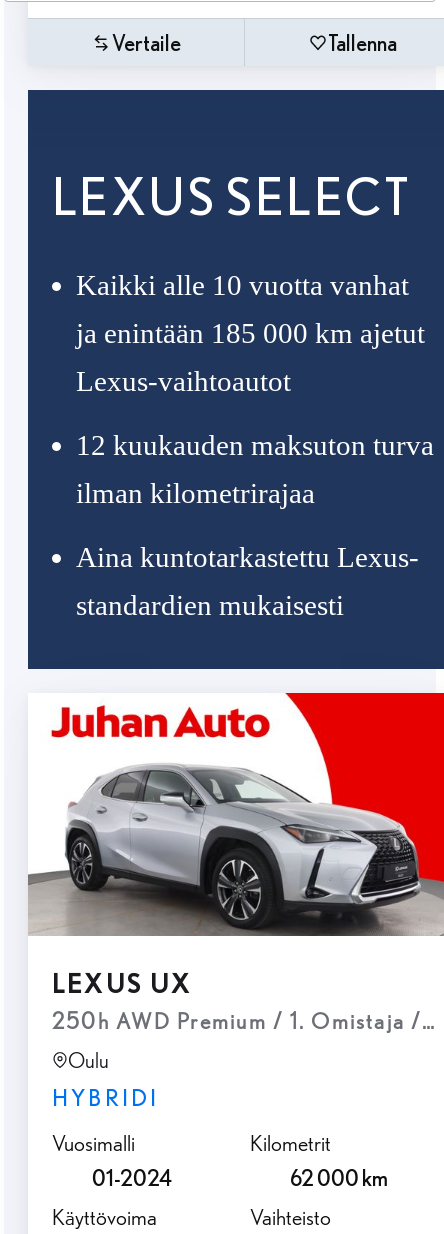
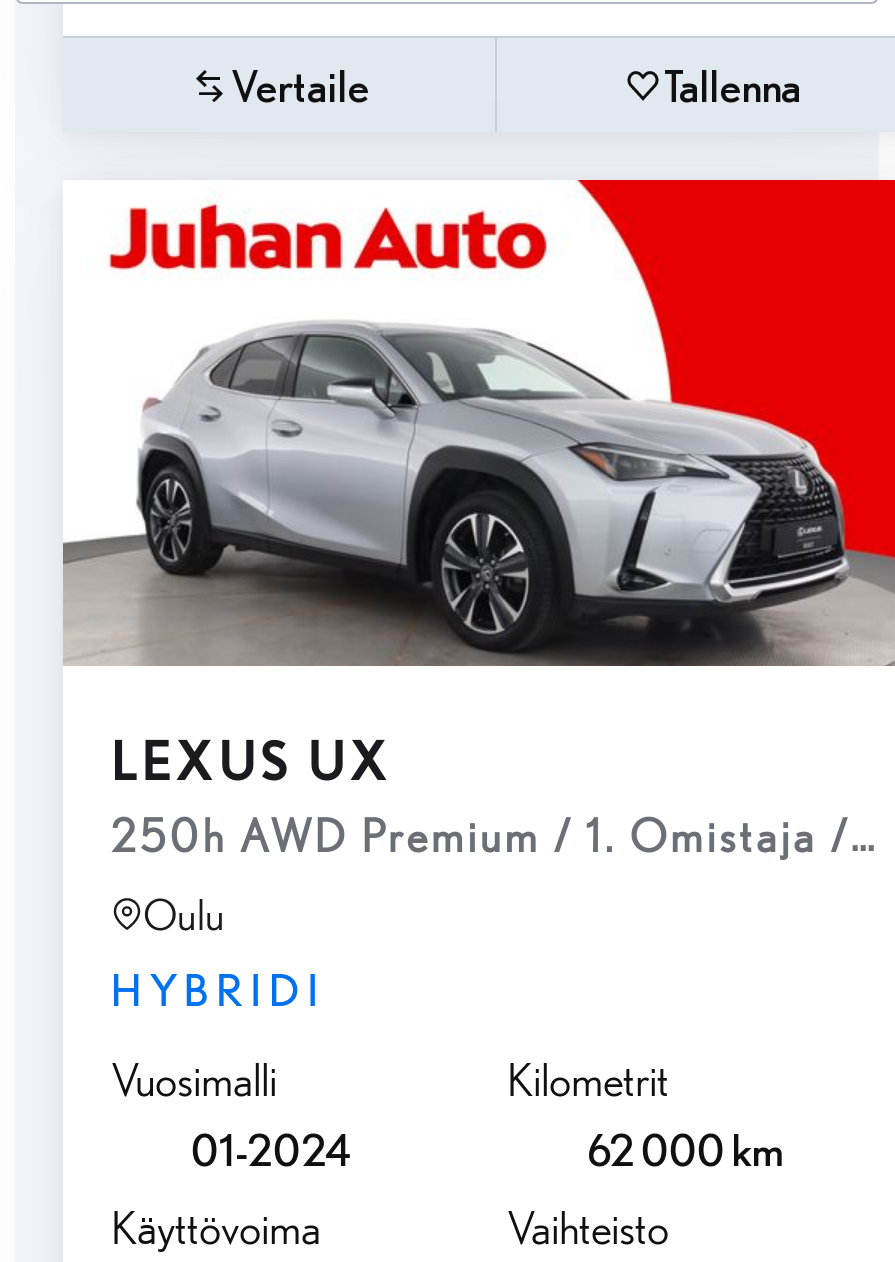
- [image]
- LEXUS SELECT
- Kaikki alle 10 vuotta vanhat
- ja enintään 185 000 km ajetut
- Lexus-vaihtoautot
- 12 kuukauden maksuton turva
- ilman kilometrirajaa
- Aina kuntotarkastettu Lexus-
- standardien mukaisesti
